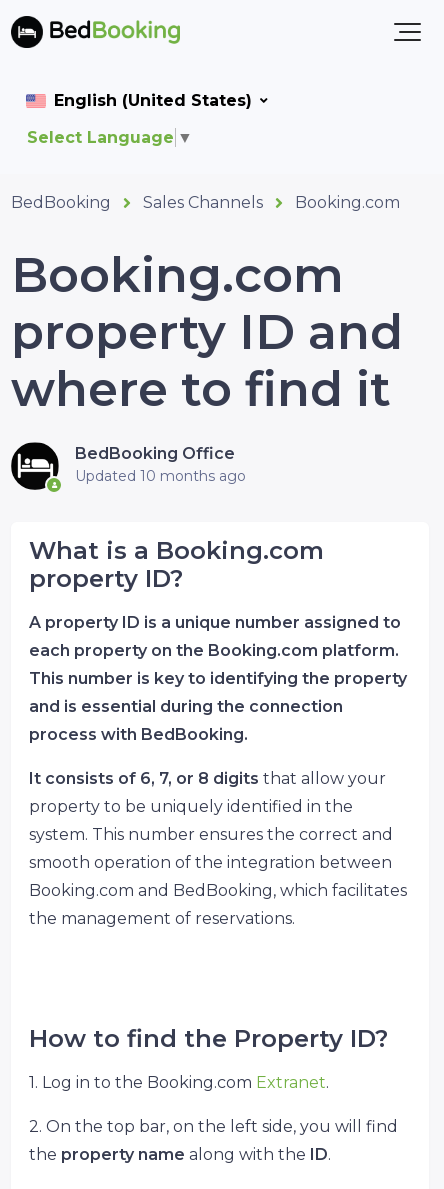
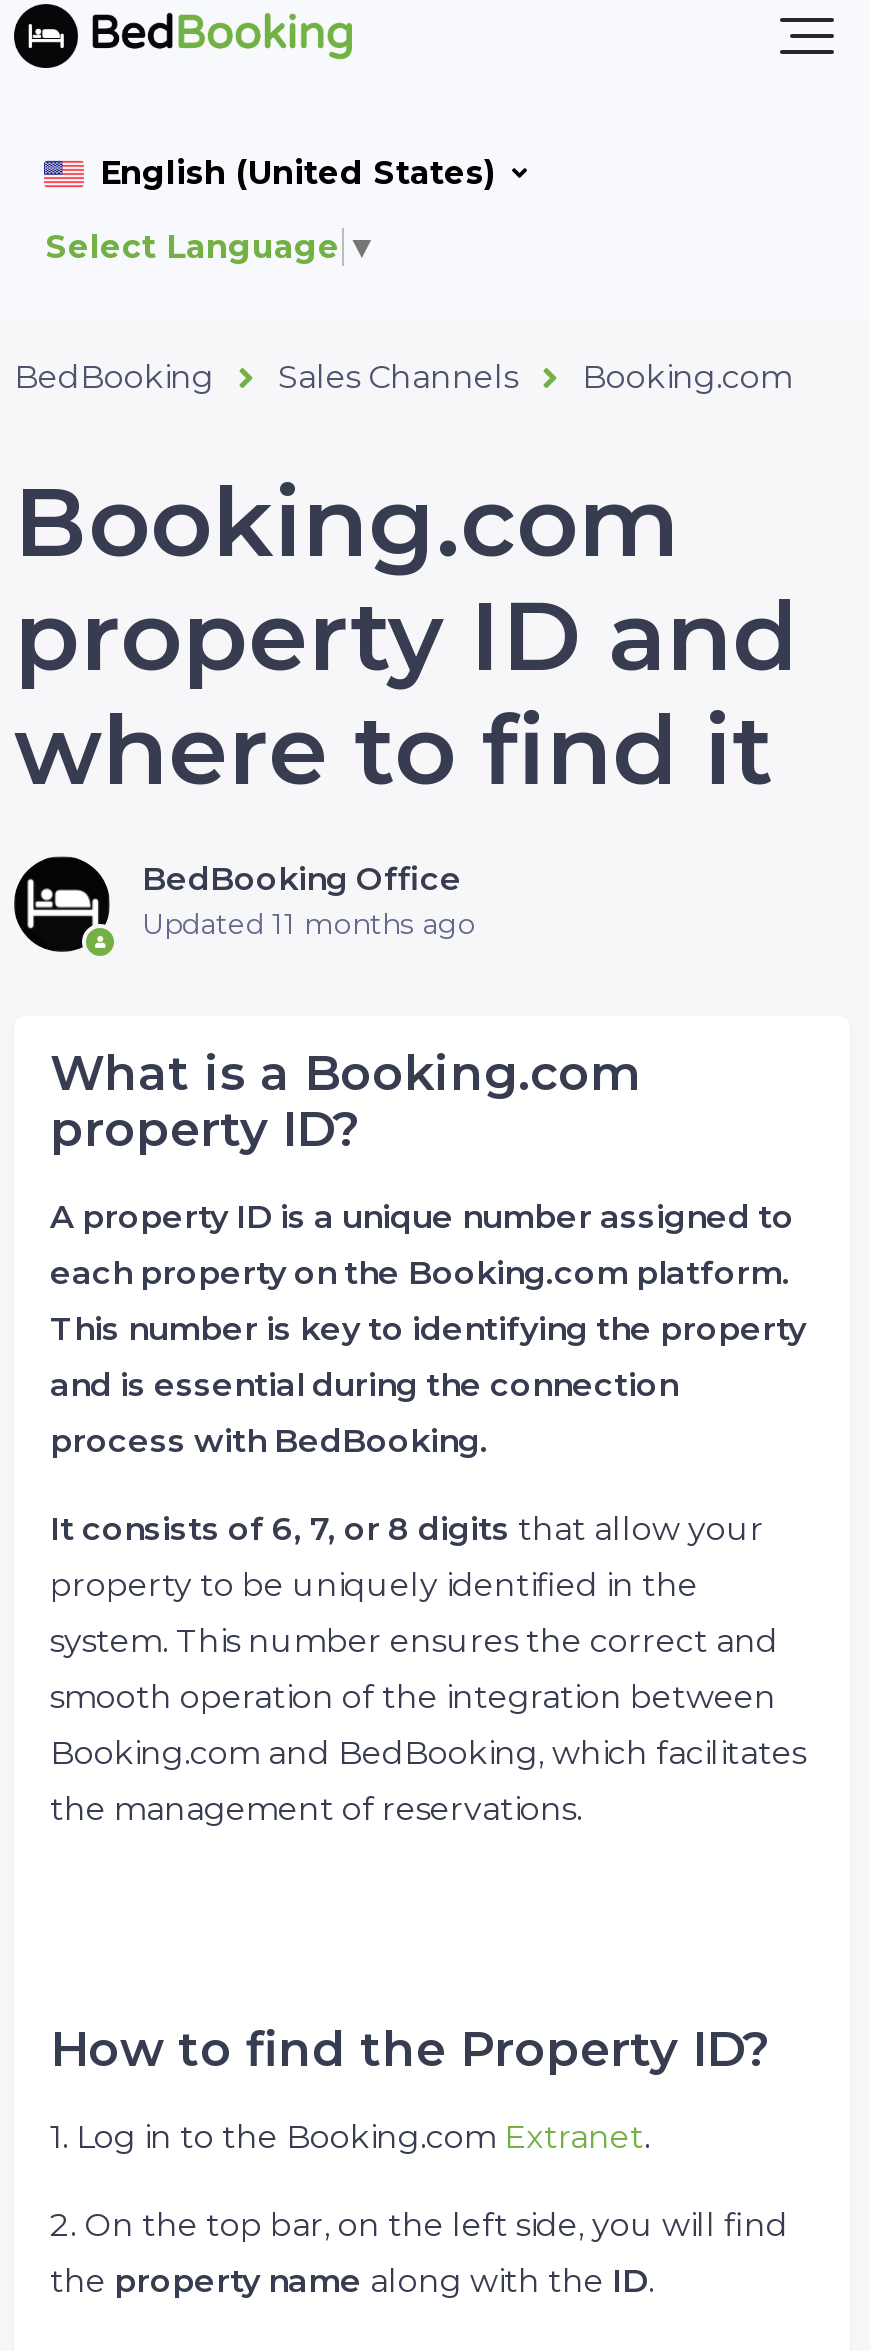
- Updated 10 months ago
+ Updated 11 months ago
